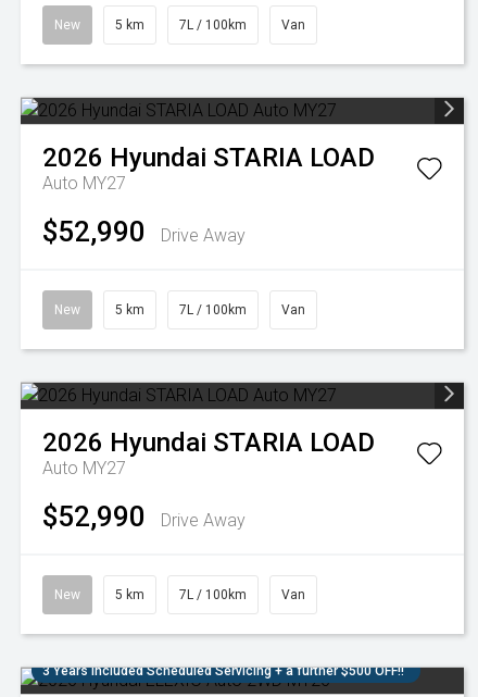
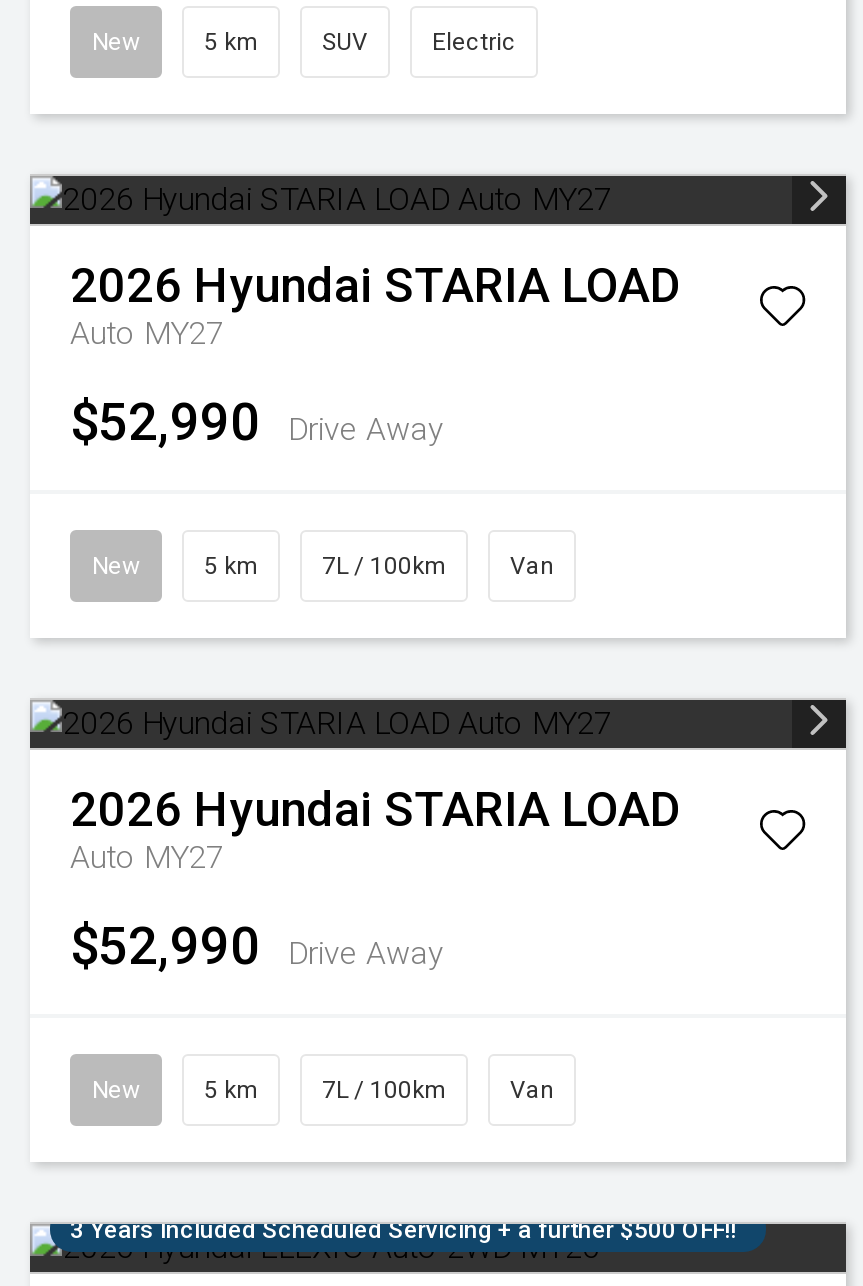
- 7L / 100km
- Van
+ SUV
+ Electric
